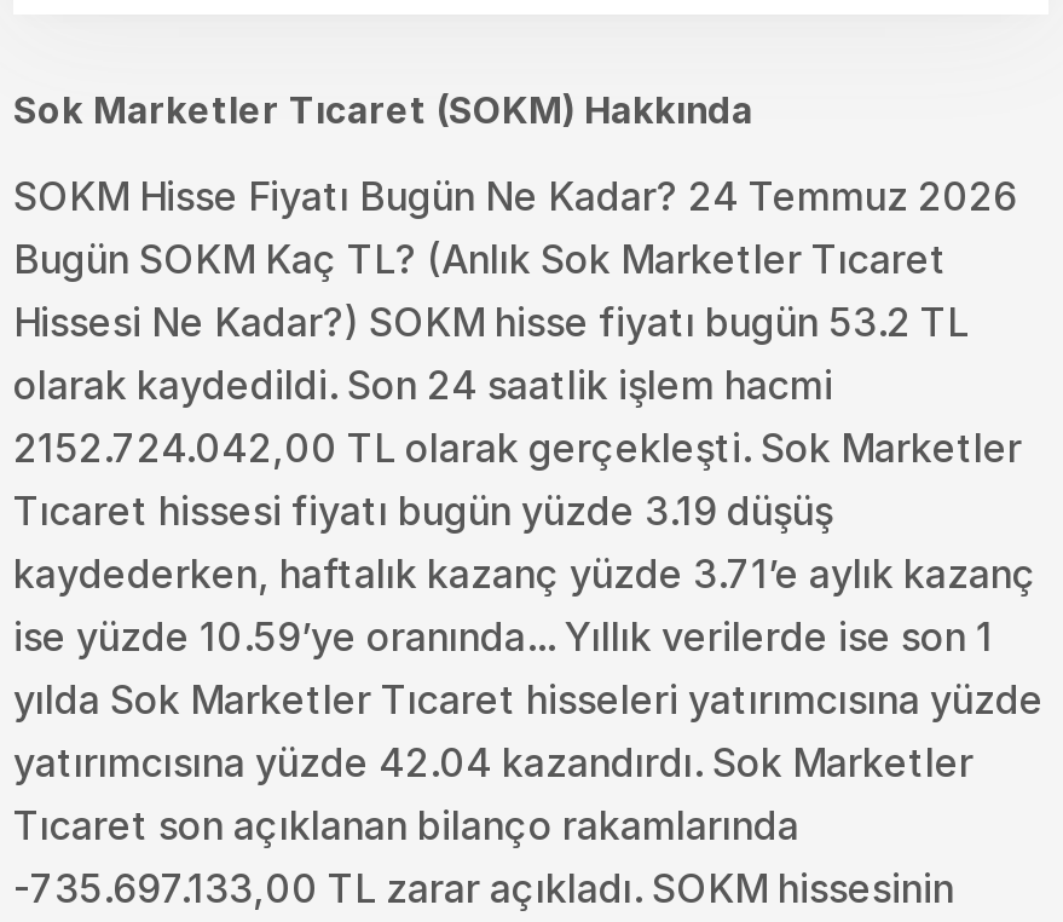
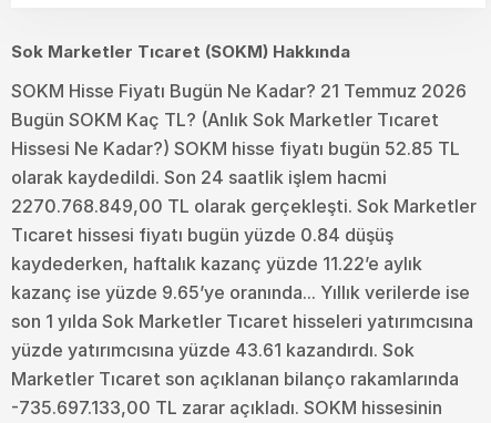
- SOKM Hisse Fiyatı Bugün Ne Kadar? 24 Temmuz 2026
+ SOKM Hisse Fiyatı Bugün Ne Kadar? 21 Temmuz 2026

- Hissesi Ne Kadar?) SOKM hisse fiyatı bugün 53.2 TL
+ Hissesi Ne Kadar?) SOKM hisse fiyatı bugün 52.85 TL

- 2152.724.042,00 TL olarak gerçekleşti. Sok Marketler
- Tıcaret hissesi fiyatı bugün yüzde 3.19 düşüş
- kaydederken, haftalık kazanç yüzde 3.71’e aylık kazanç
- ise yüzde 10.59’ye oranında... Yıllık verilerde ise son 1
- yılda Sok Marketler Tıcaret hisseleri yatırımcısına yüzde
- yatırımcısına yüzde 42.04 kazandırdı. Sok Marketler
- Tıcaret son açıklanan bilanço rakamlarında
+ 2270.768.849,00 TL olarak gerçekleşti. Sok Marketler
+ Tıcaret hissesi fiyatı bugün yüzde 0.84 düşüş
+ kaydederken, haftalık kazanç yüzde 11.22’e aylık
+ kazanç ise yüzde 9.65’ye oranında... Yıllık verilerde ise
+ son 1 yılda Sok Marketler Tıcaret hisseleri yatırımcısına
+ yüzde yatırımcısına yüzde 43.61 kazandırdı. Sok
+ Marketler Tıcaret son açıklanan bilanço rakamlarında
